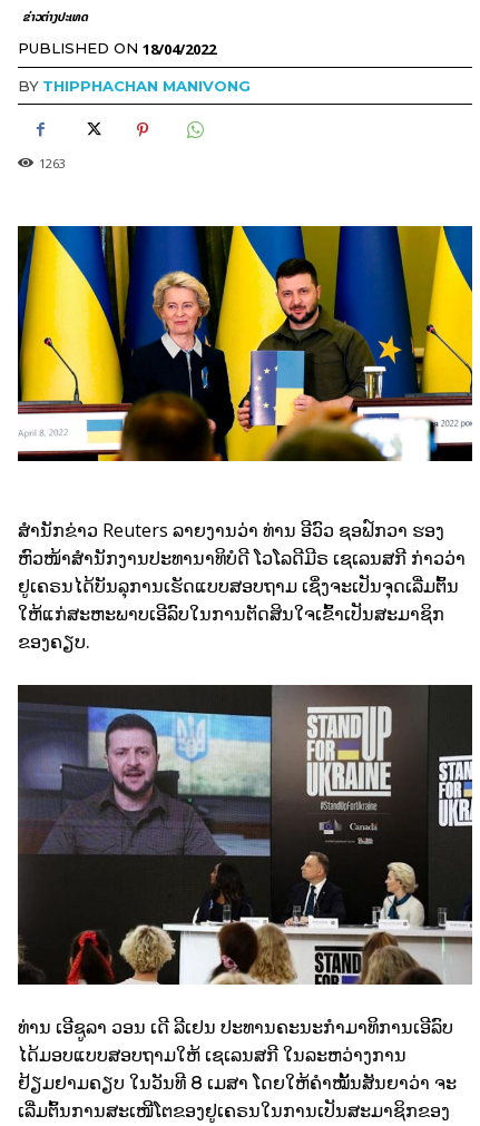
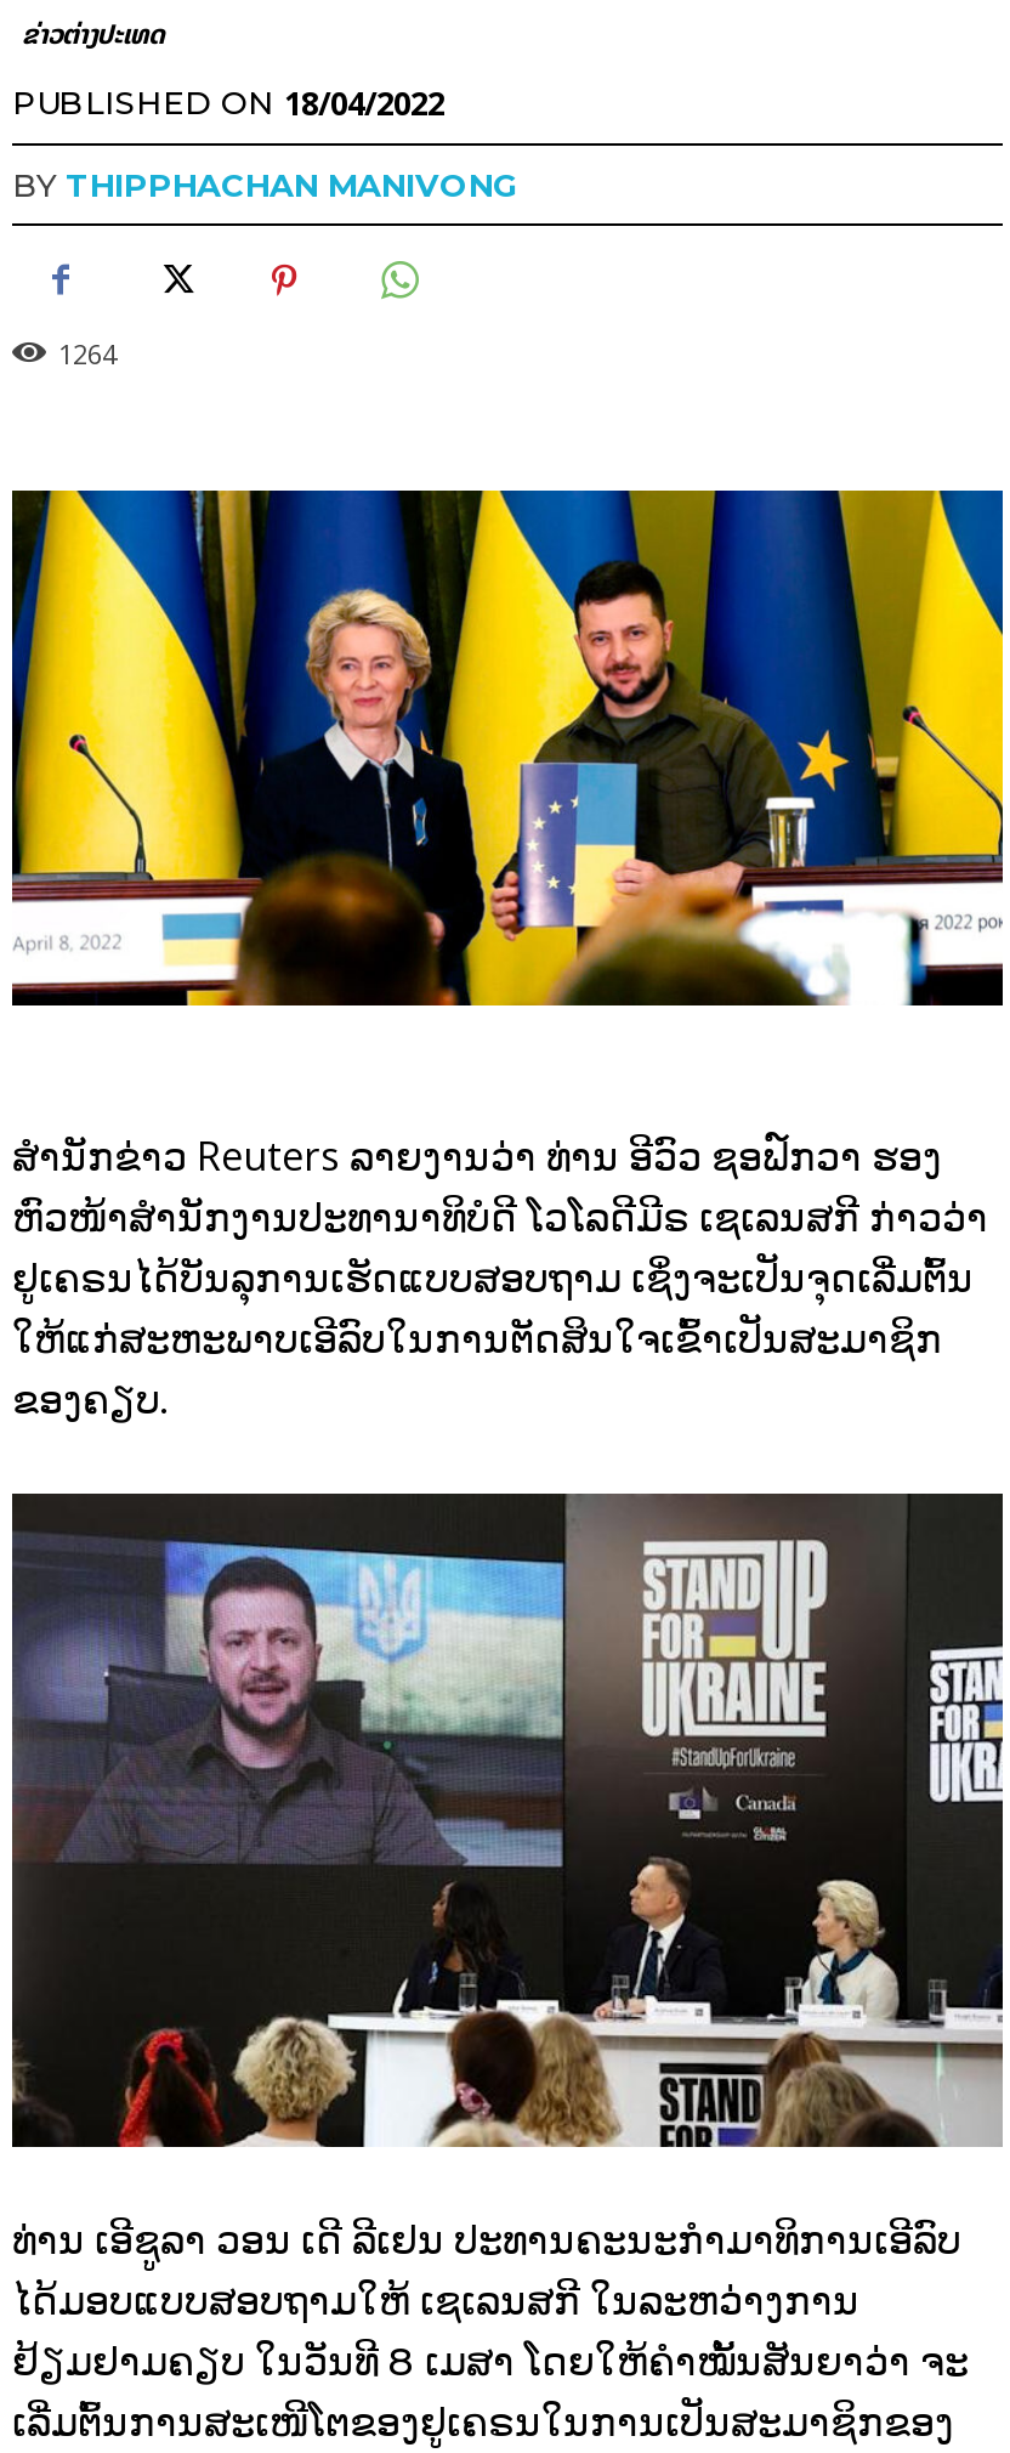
- 1263
+ 1264
